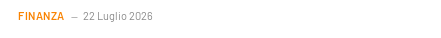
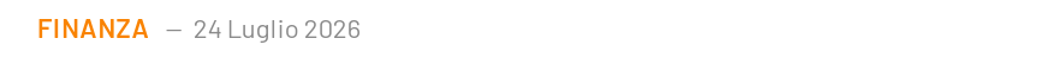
- FINANZA 22 Luglio 2026
+ FINANZA 24 Luglio 2026
